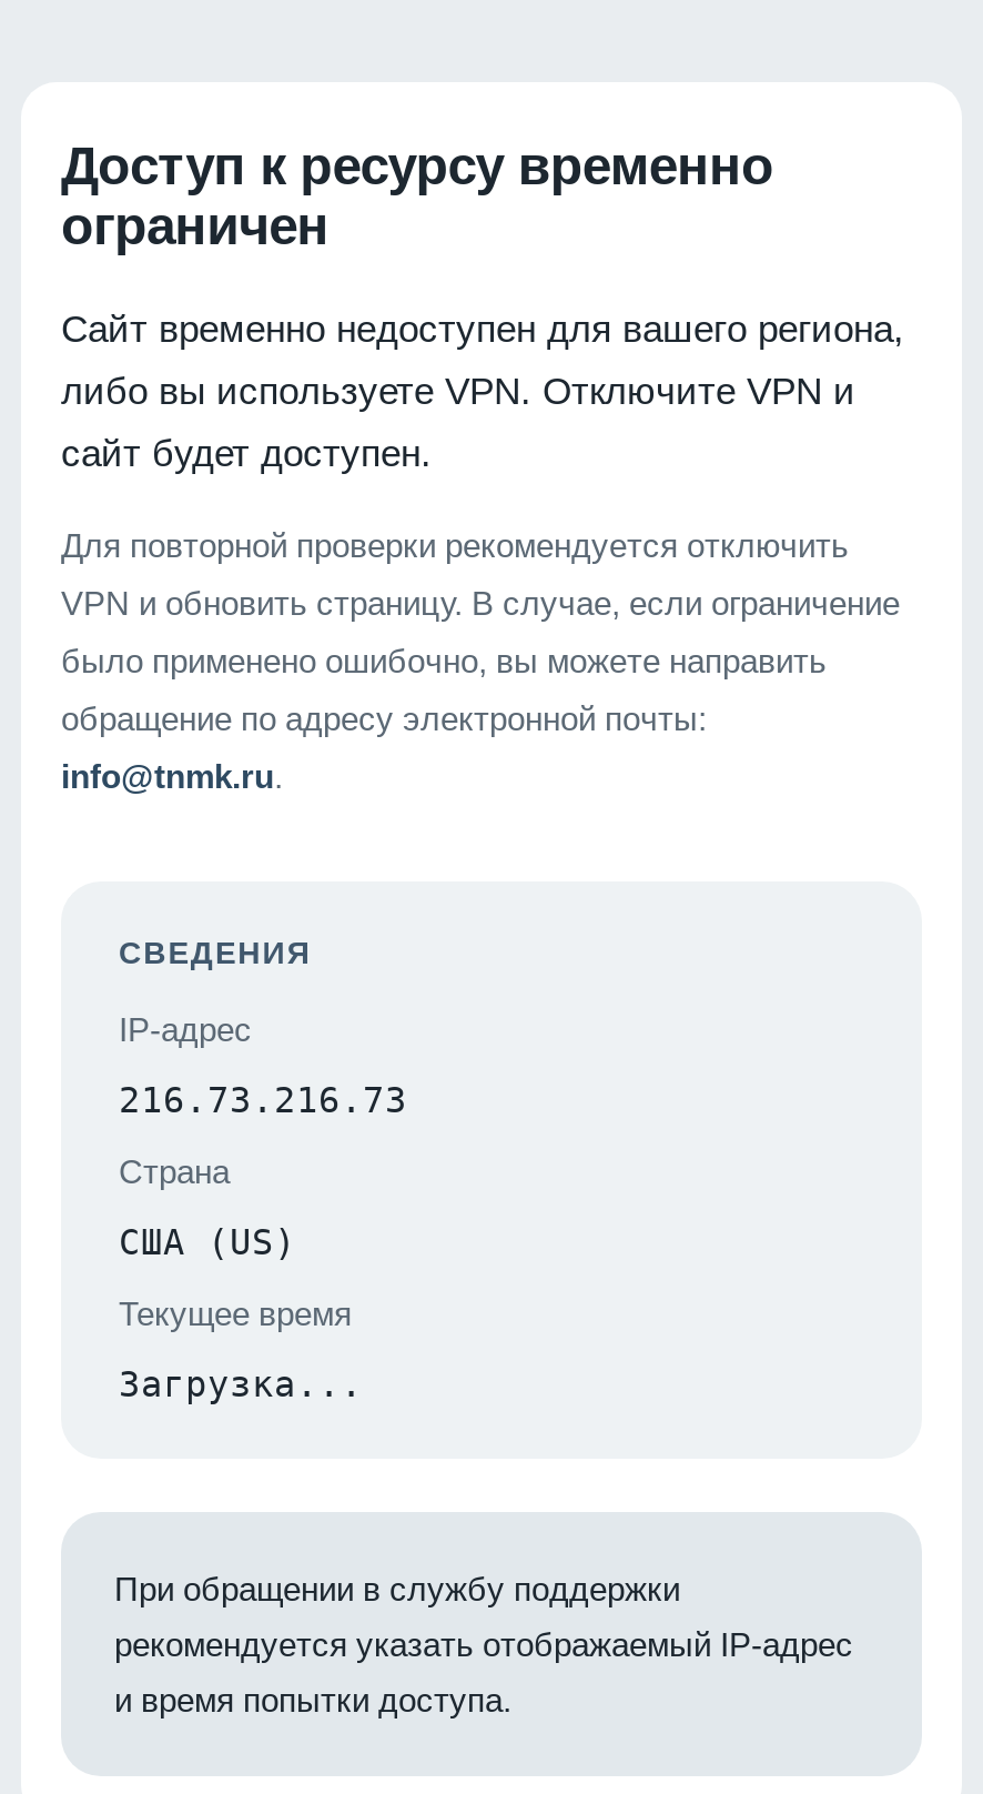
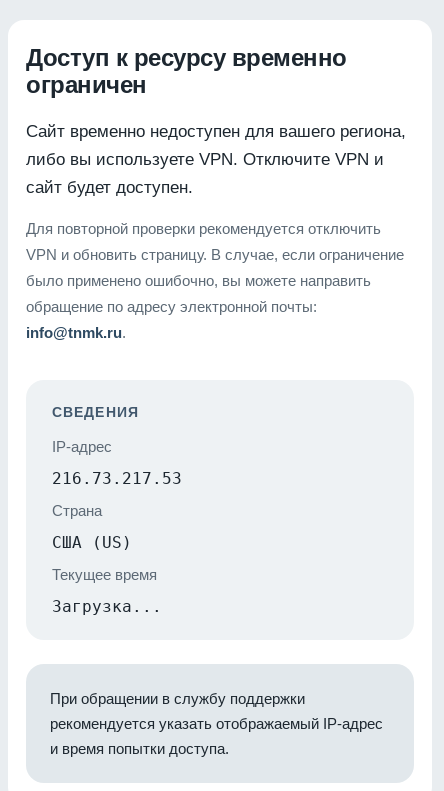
- 216.73.216.73
+ 216.73.217.53
